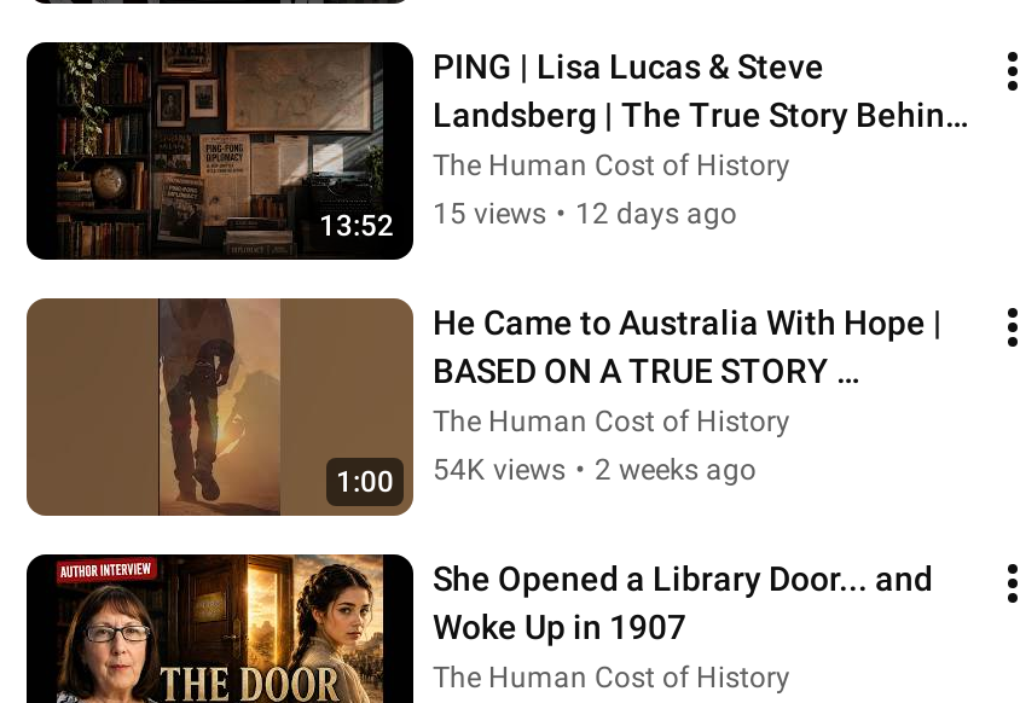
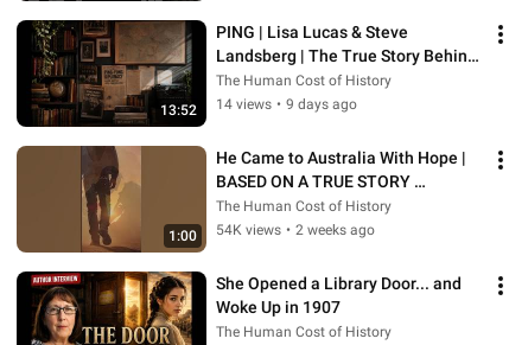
- 15 views • 12 days ago
+ 14 views • 9 days ago
